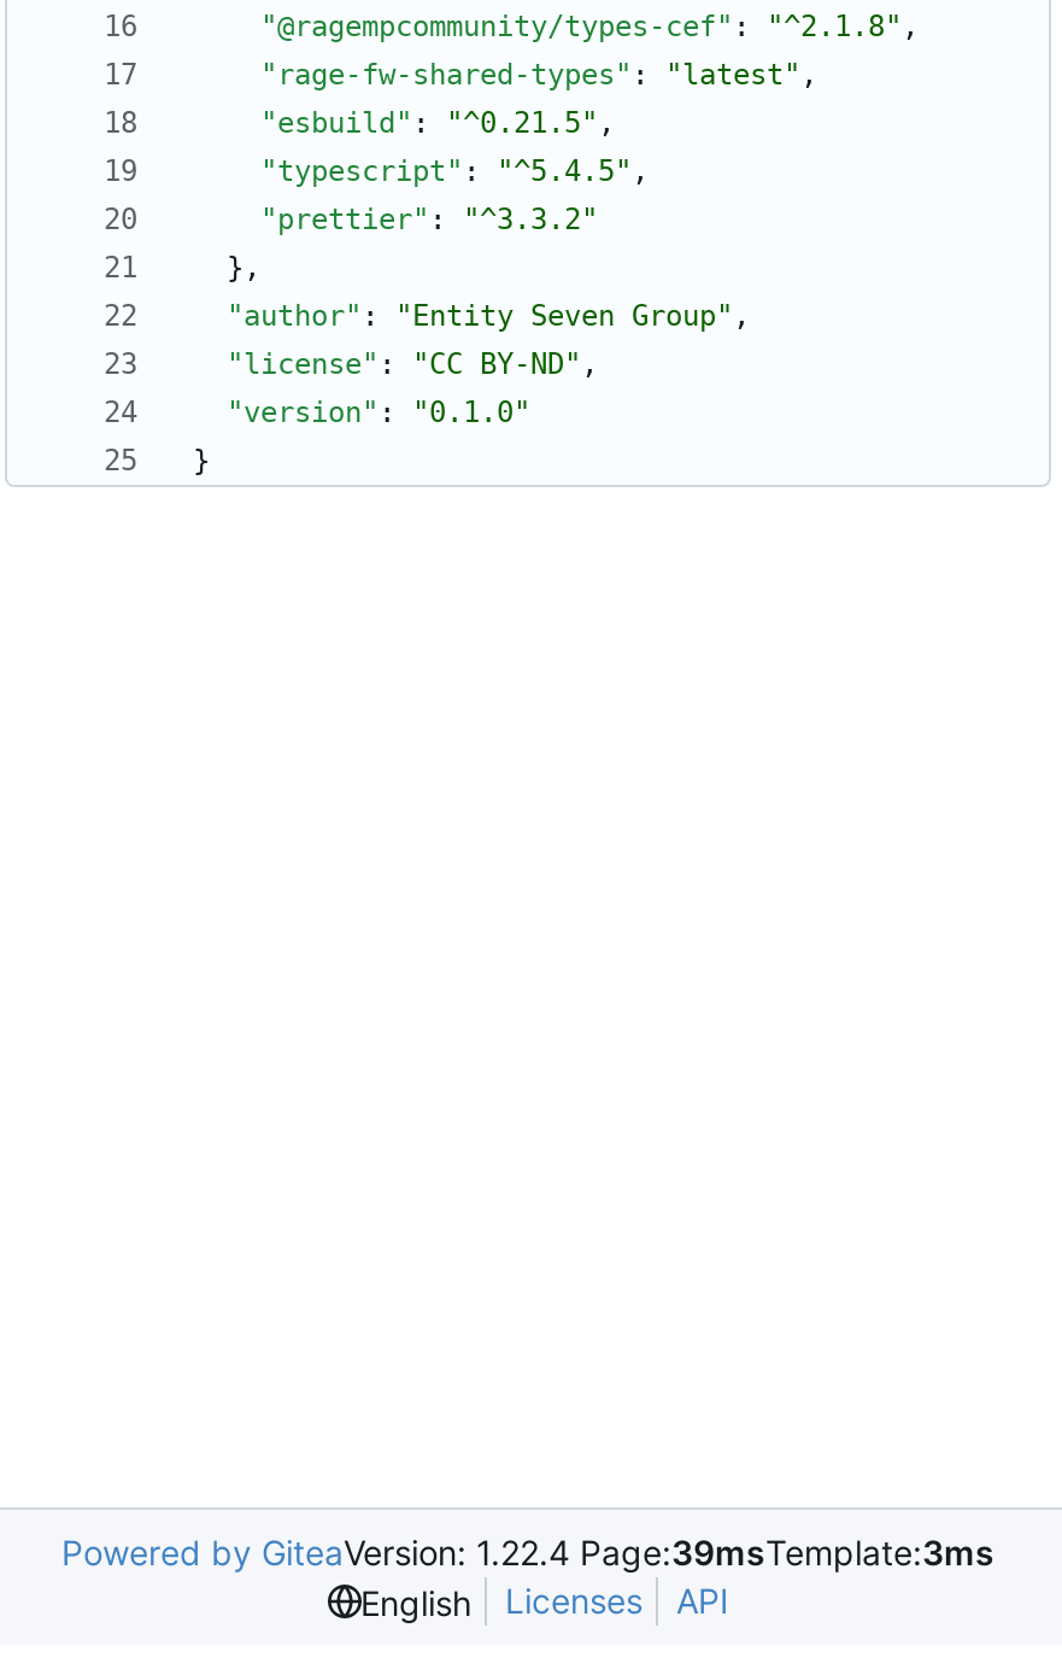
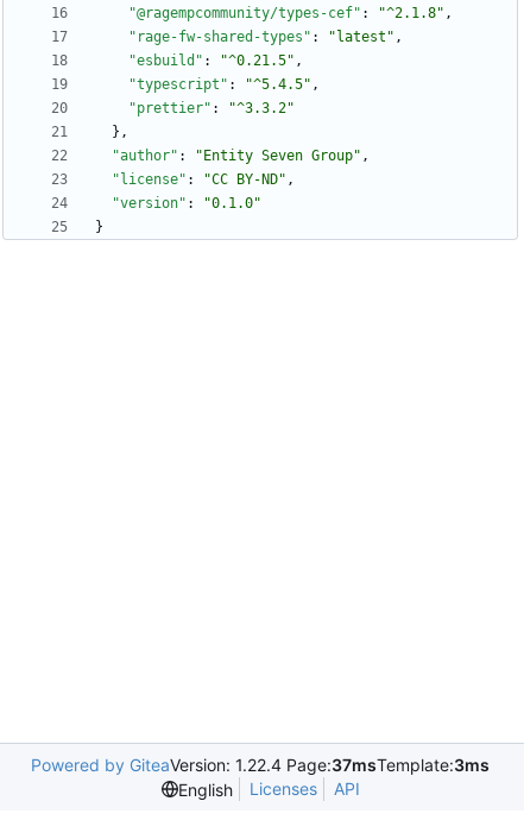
- Powered by GiteaVersion: 1.22.4 Page:39msTemplate:3ms
+ Powered by GiteaVersion: 1.22.4 Page:37msTemplate:3ms
